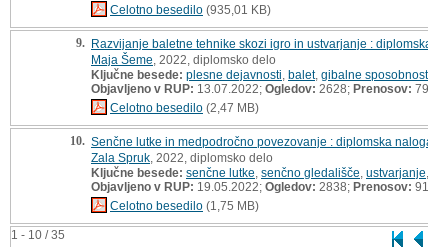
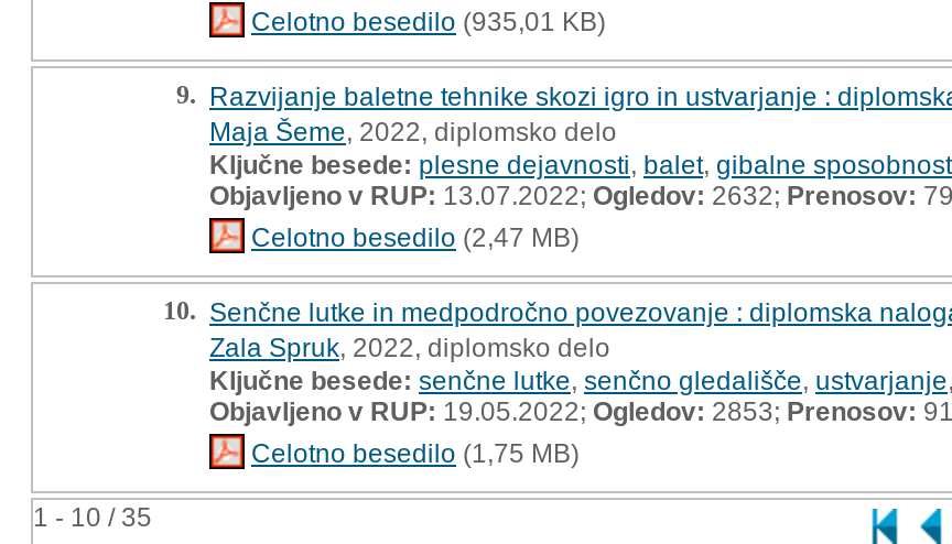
- Objavljeno v RUP:13.07.2022;Ogledov: 2628;Prenosov:79
+ Objavljeno v RUP:13.07.2022;Ogledov: 2632;Prenosov:79

- Objavljeno v RUP:19.05.2022;Ogledov:2838;Prenosov:91
+ Objavljeno v RUP:19.05.2022;Ogledov:2853;Prenosov:91
